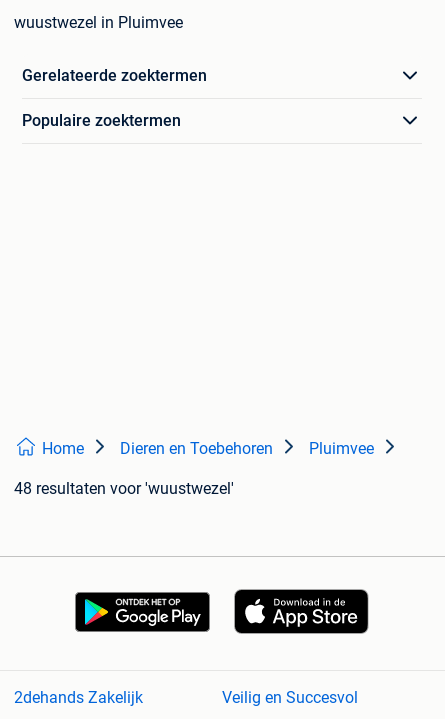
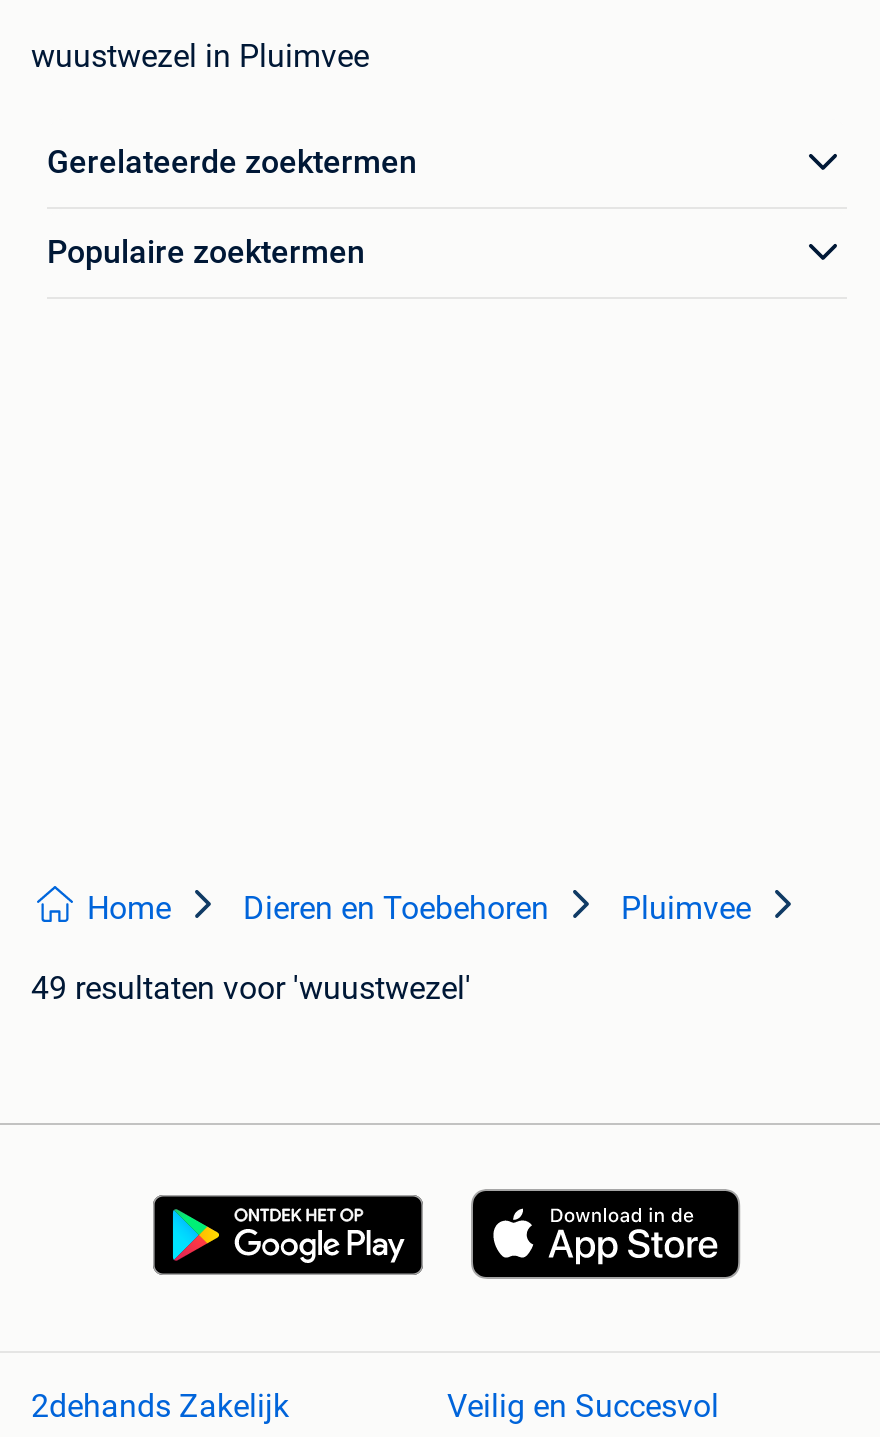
- 48 resultaten voor 'wuustwezel'
+ 49 resultaten voor 'wuustwezel'
